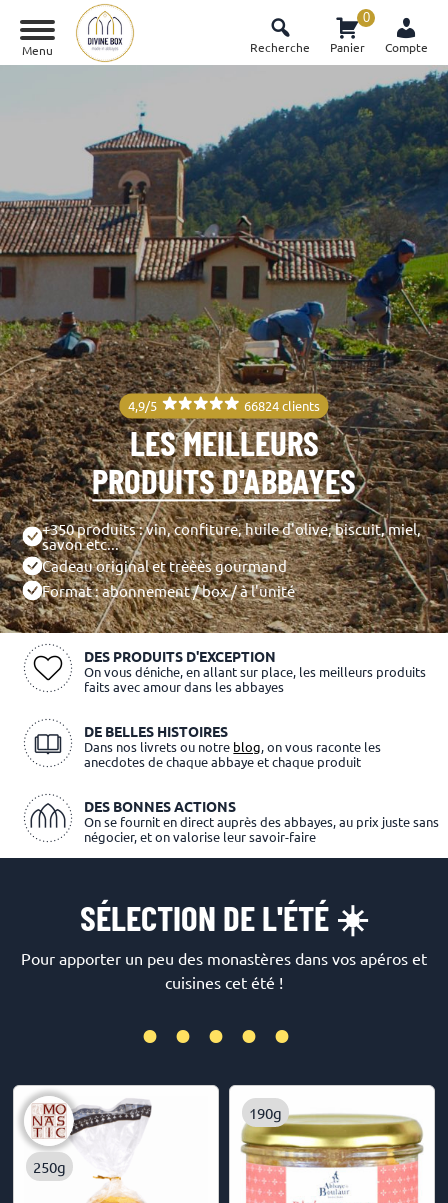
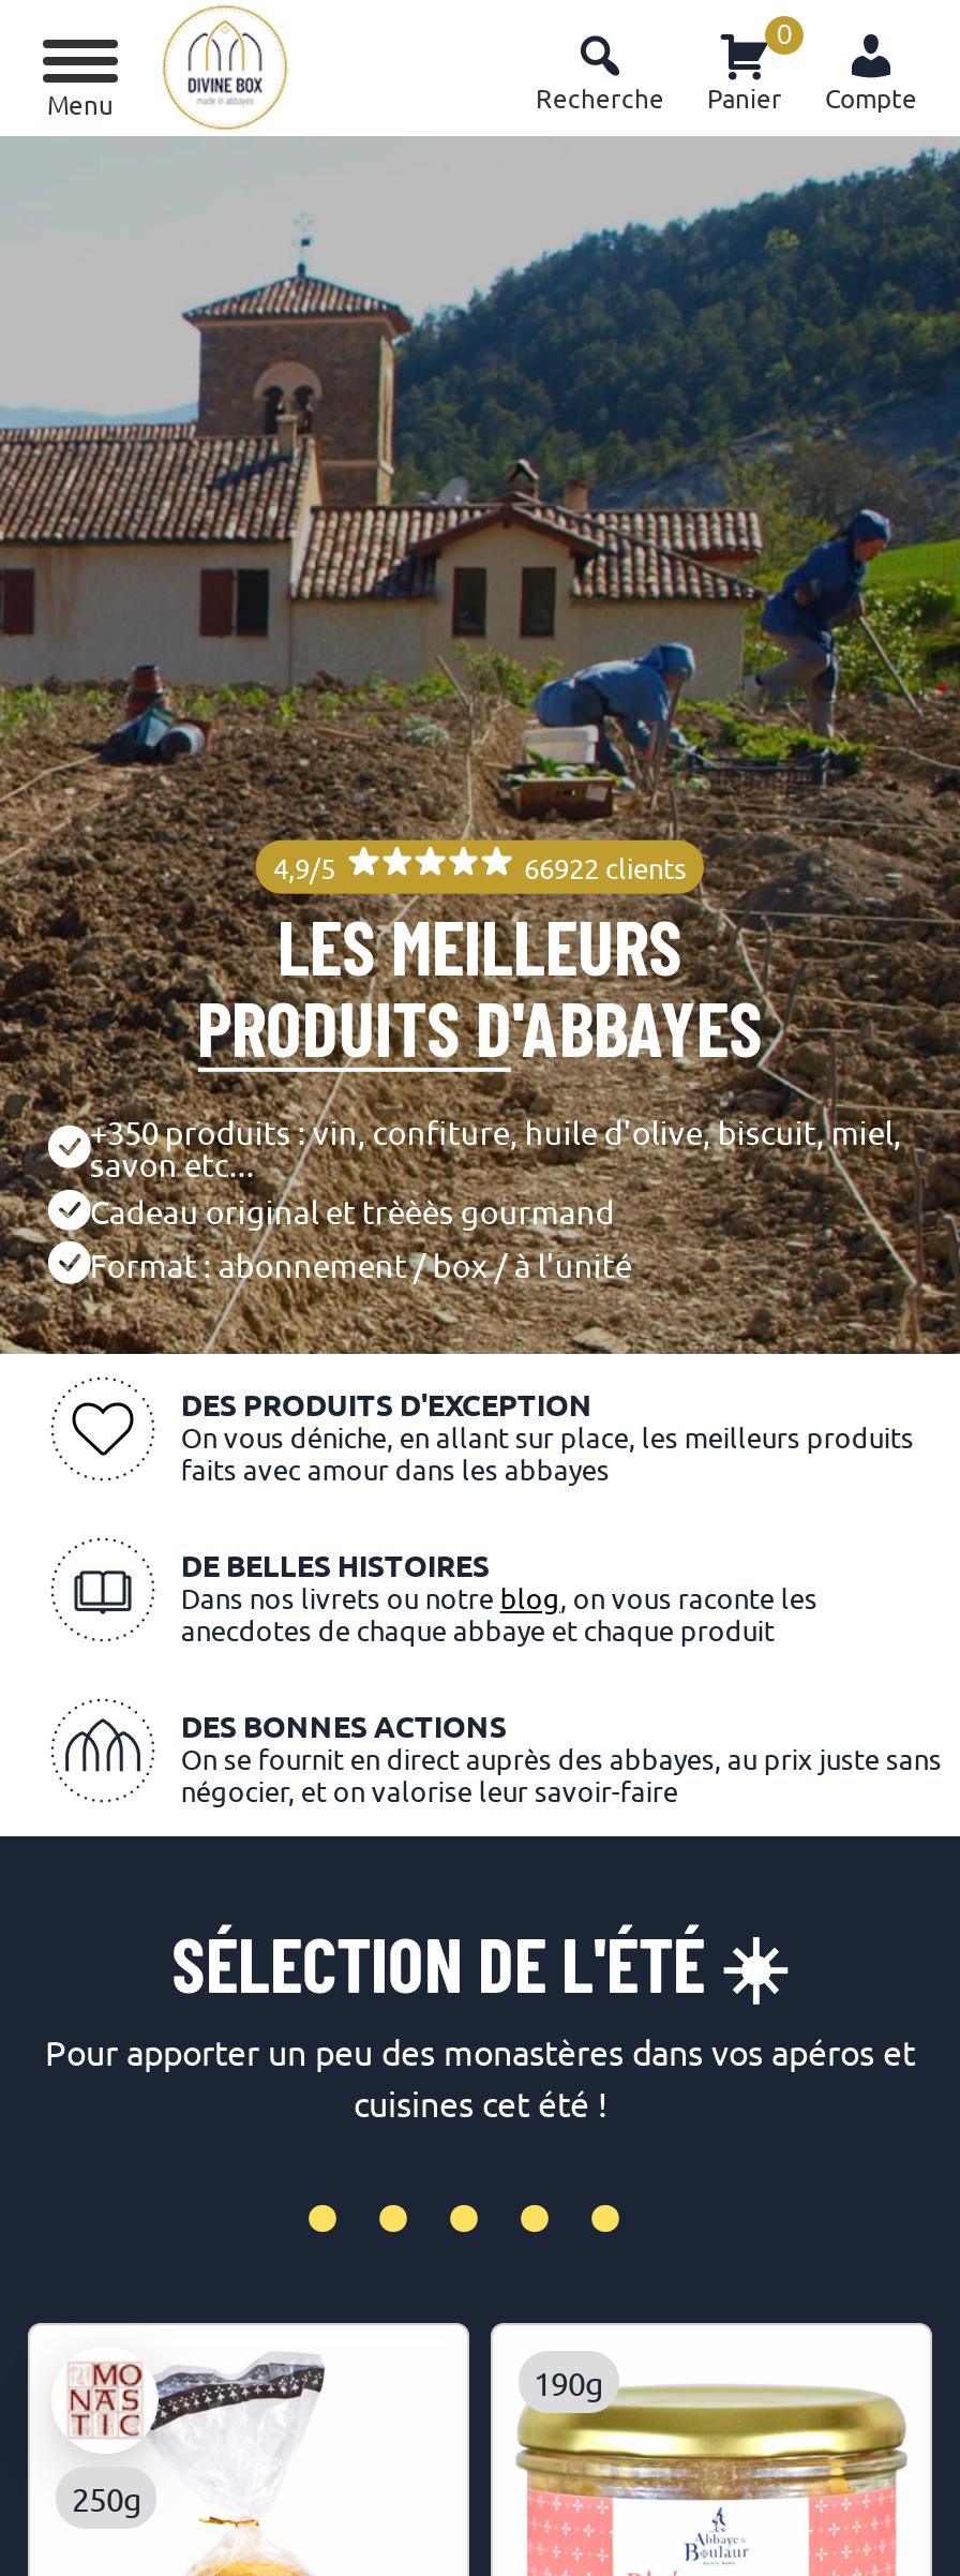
- 66824 clients
+ 66922 clients
